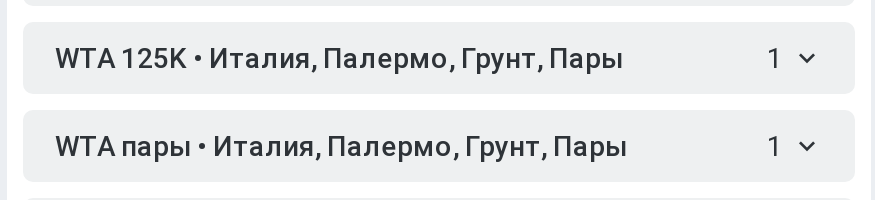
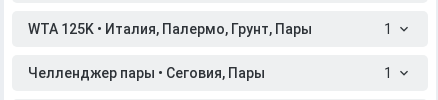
- WTA пары • Италия, Палермо, Грунт, Пары
+ Челленджер пары • Сеговия, Пары
